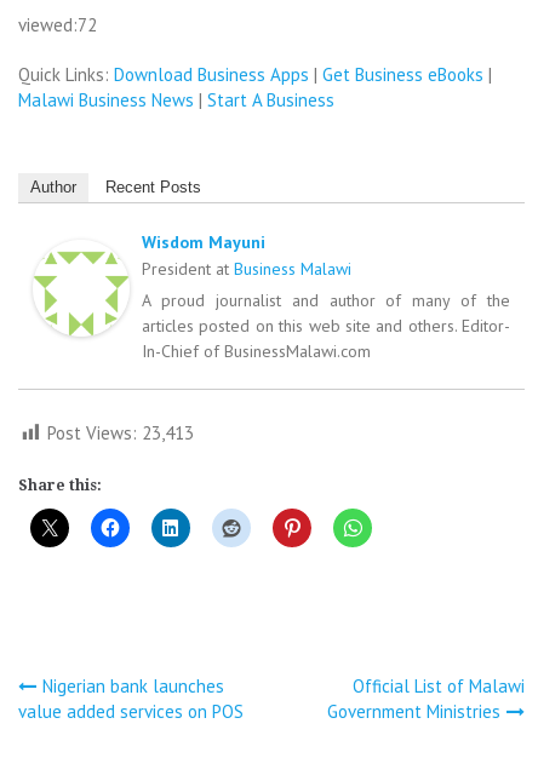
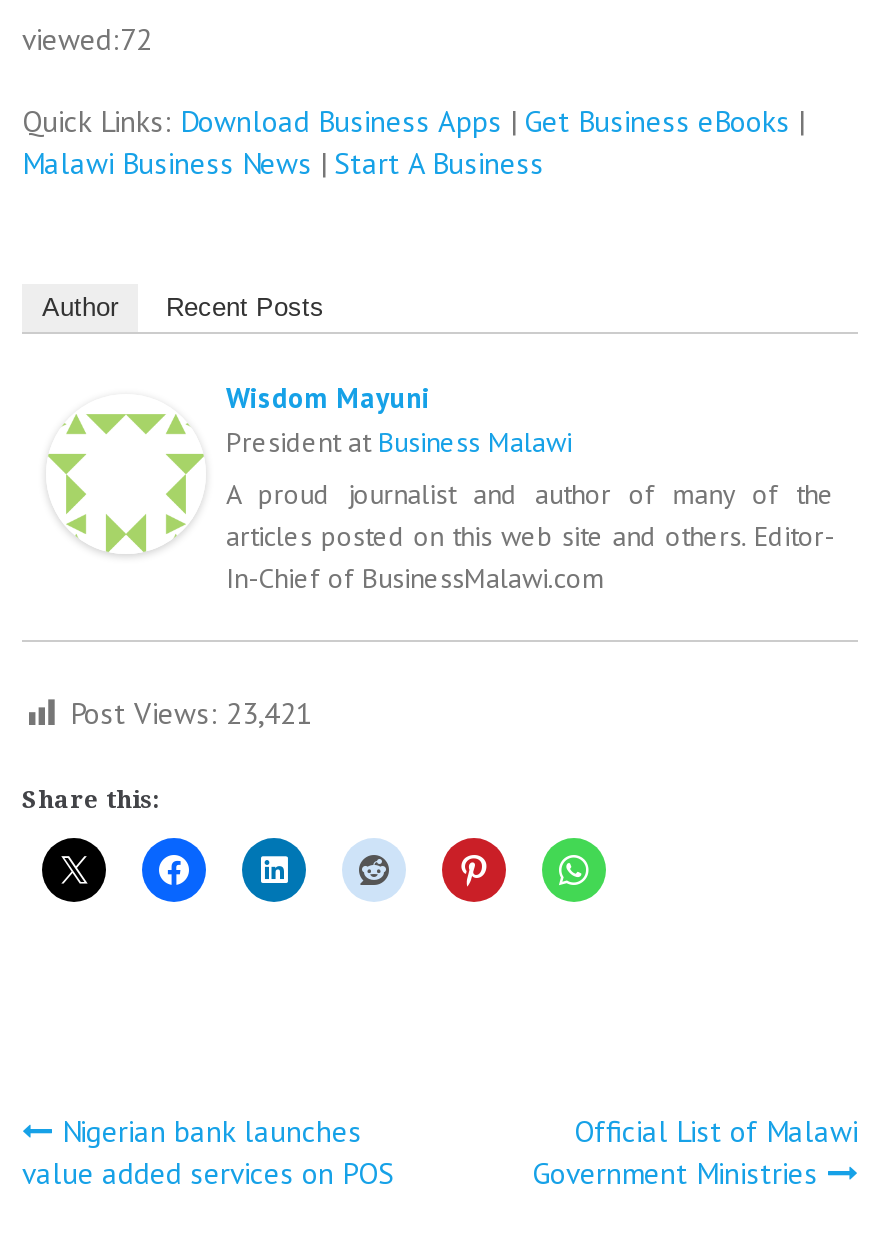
- Post Views: 23,413
+ Post Views: 23,421
